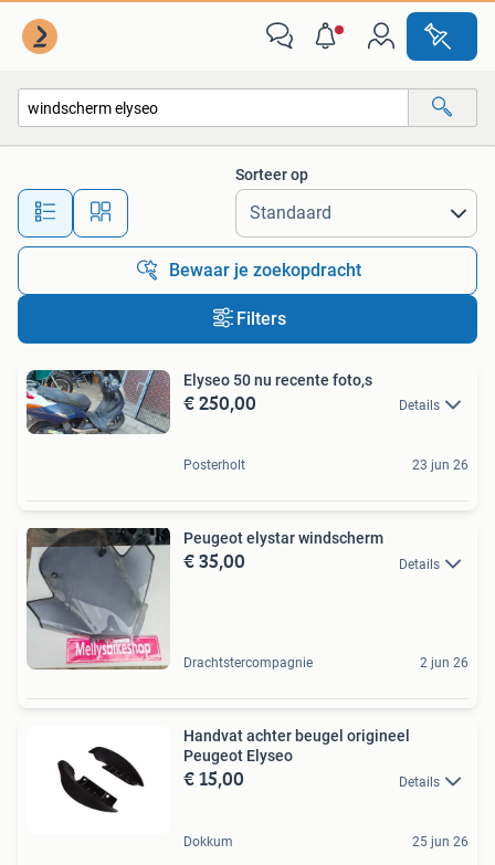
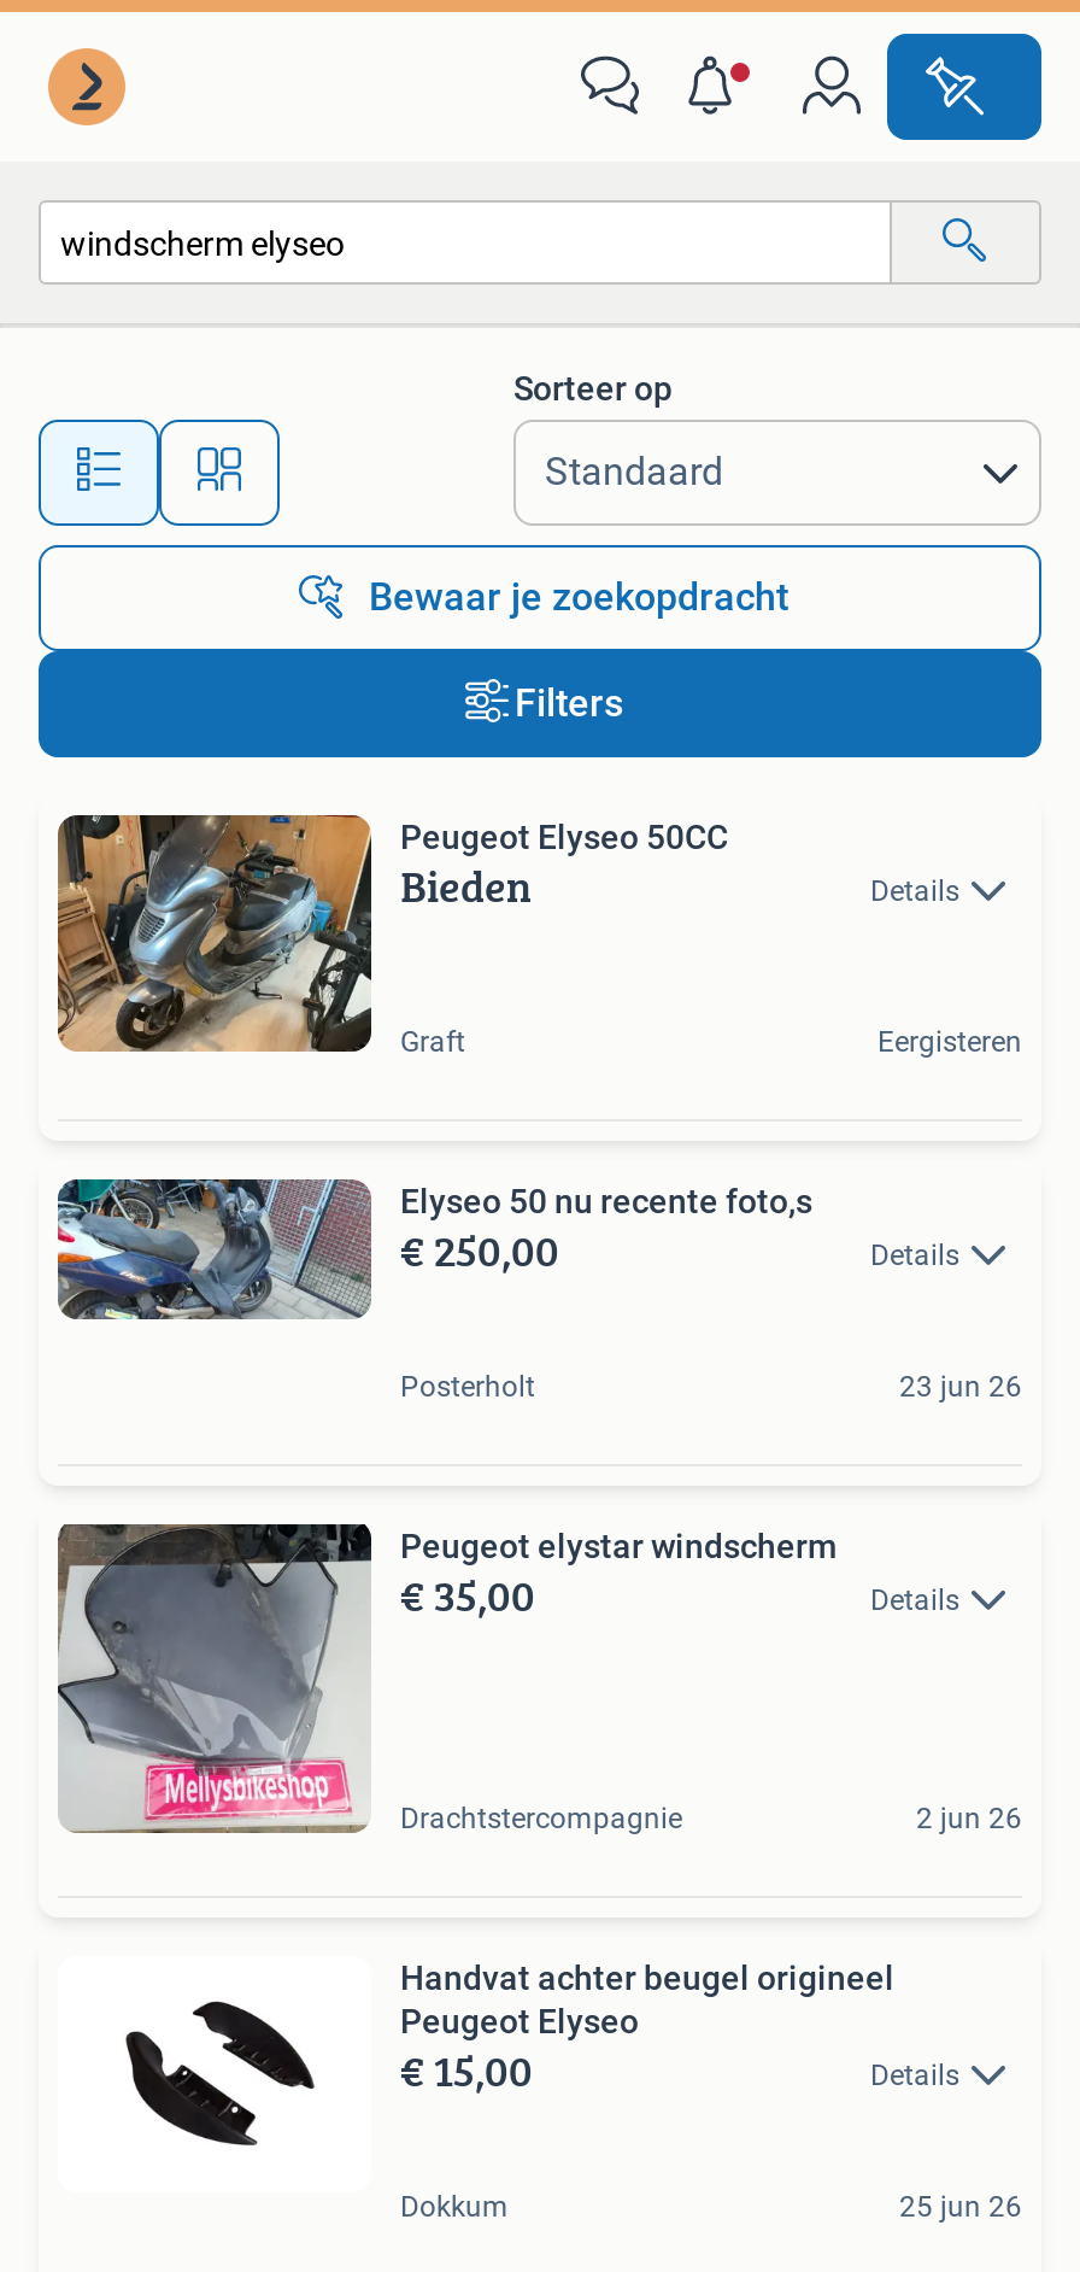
+ [image]
+ Peugeot Elyseo 50CC
+ Bieden
+ Details

+ Graft
+ Eergisteren
